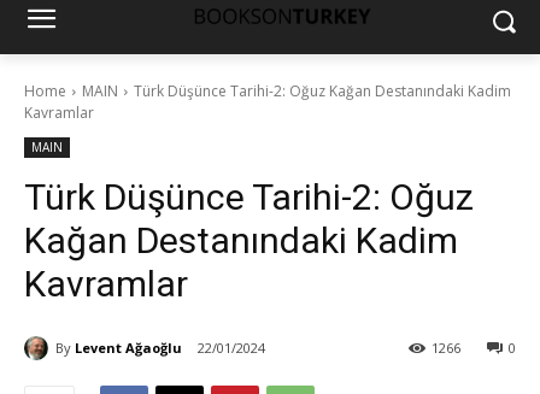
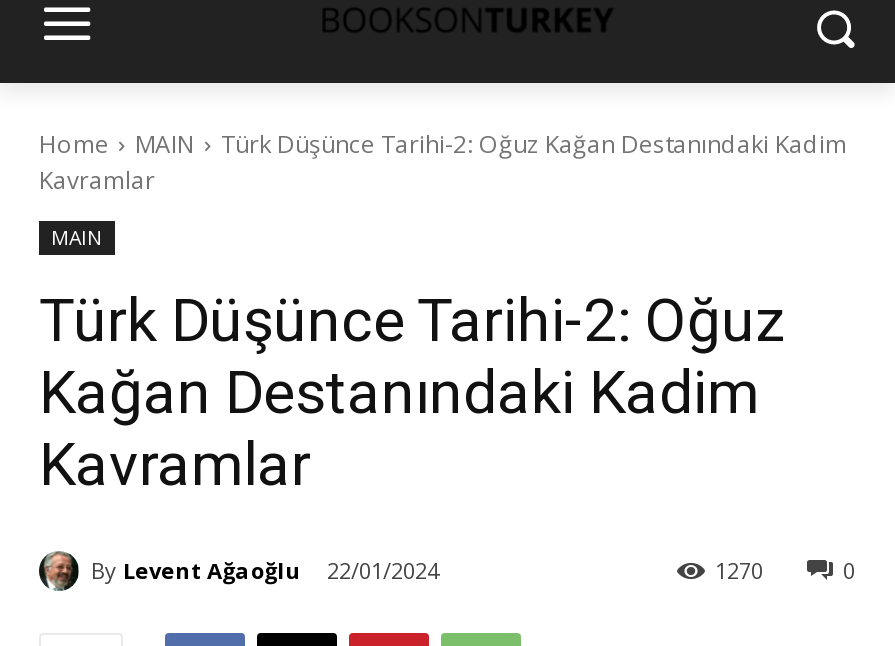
- 1266
+ 1270
